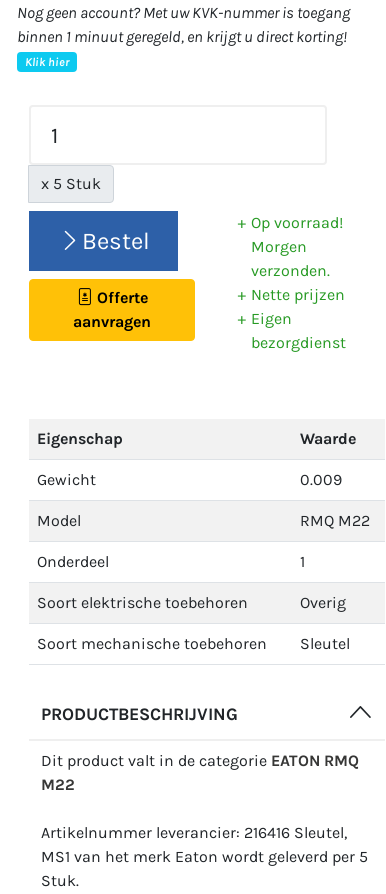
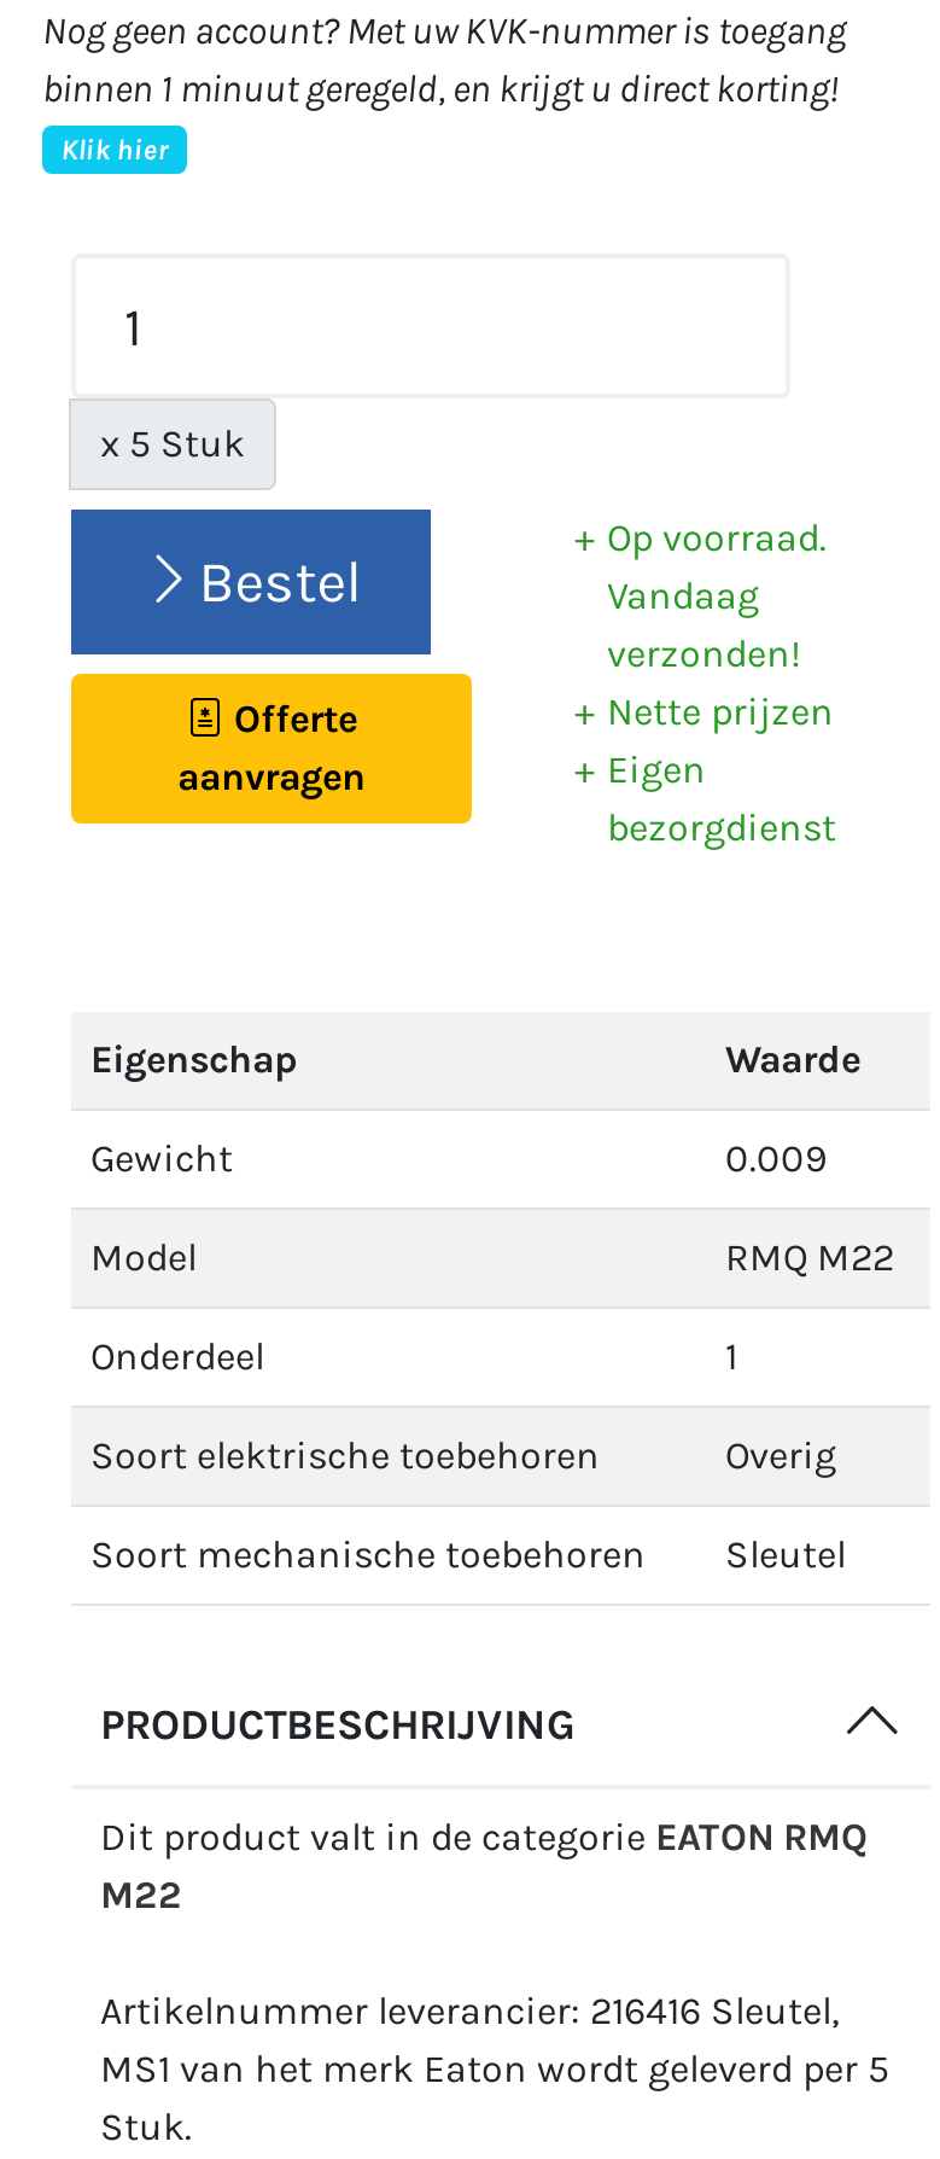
- Op voorraad!
- Morgen
- verzonden.
+ Op voorraad.
+ Vandaag
+ verzonden!
